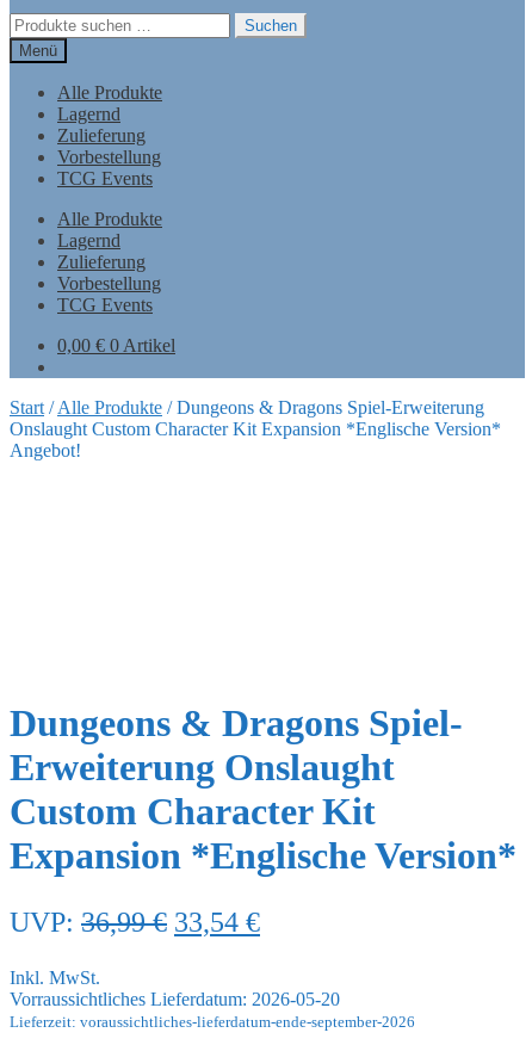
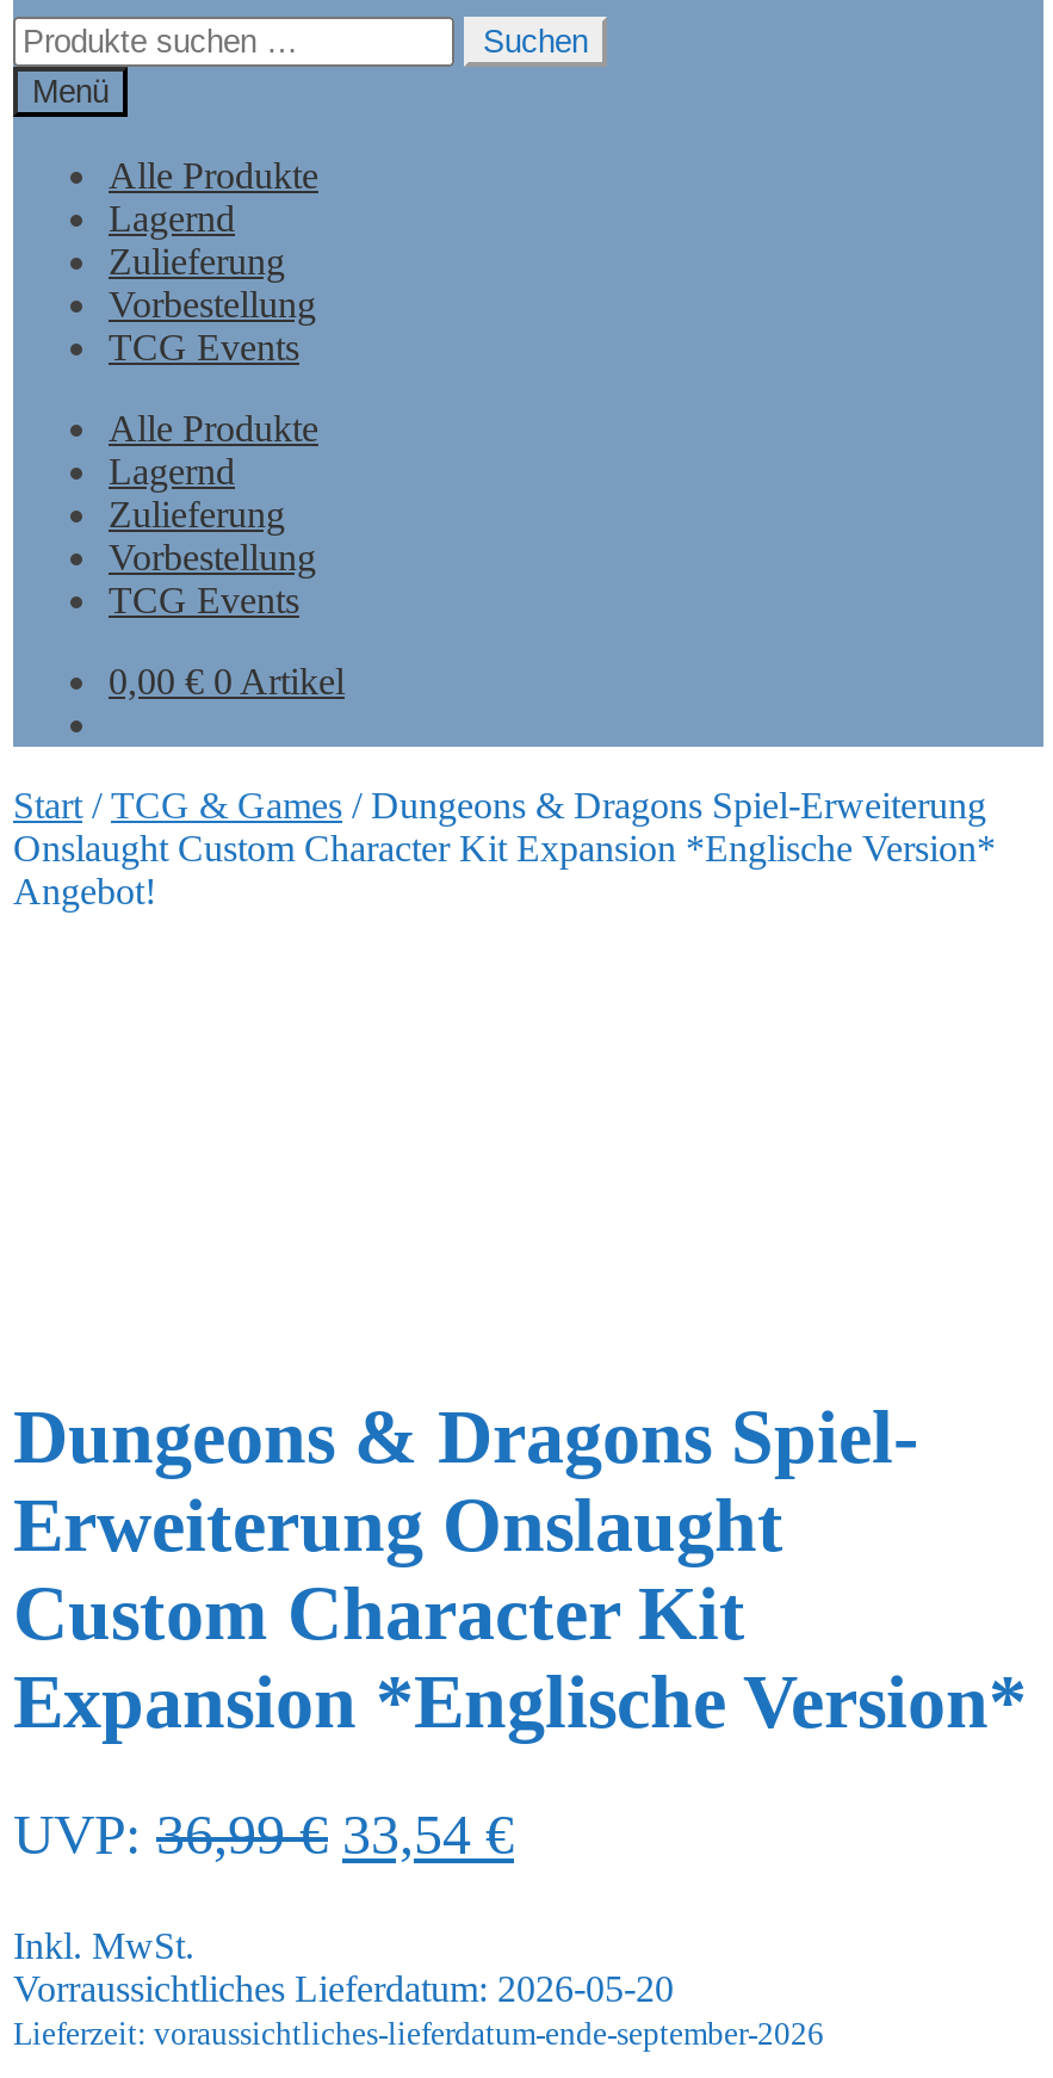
- Start / Alle Produkte / Dungeons & Dragons Spiel-Erweiterung
+ Start / TCG & Games / Dungeons & Dragons Spiel-Erweiterung
